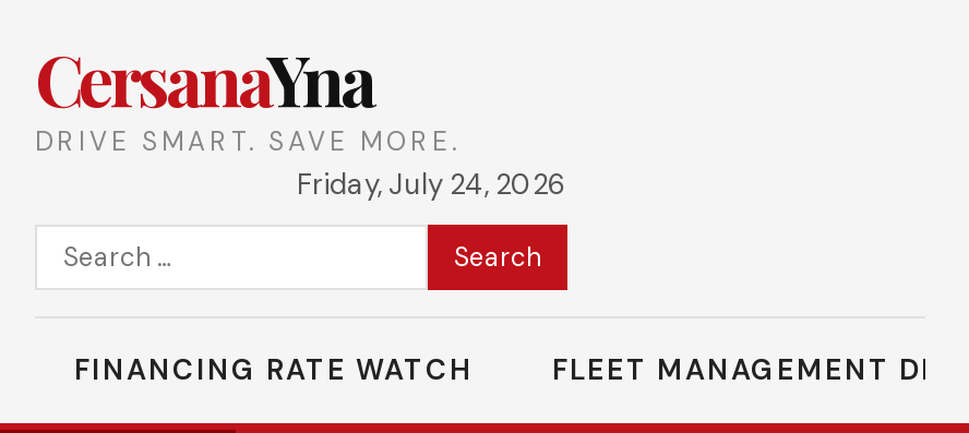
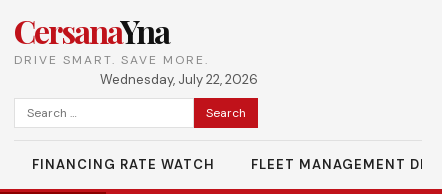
- Friday, July 24, 2026
+ Wednesday, July 22, 2026
